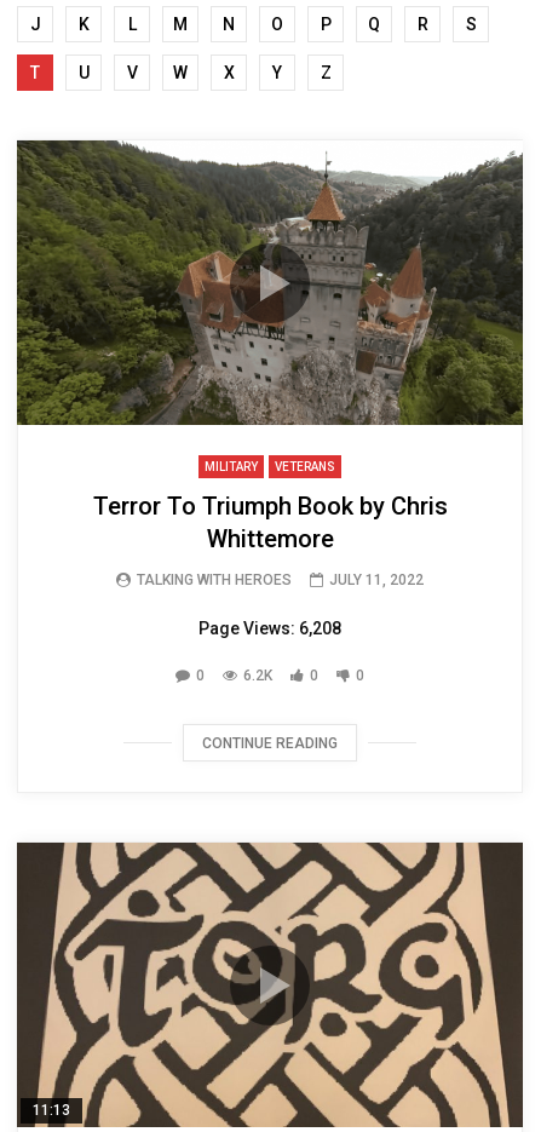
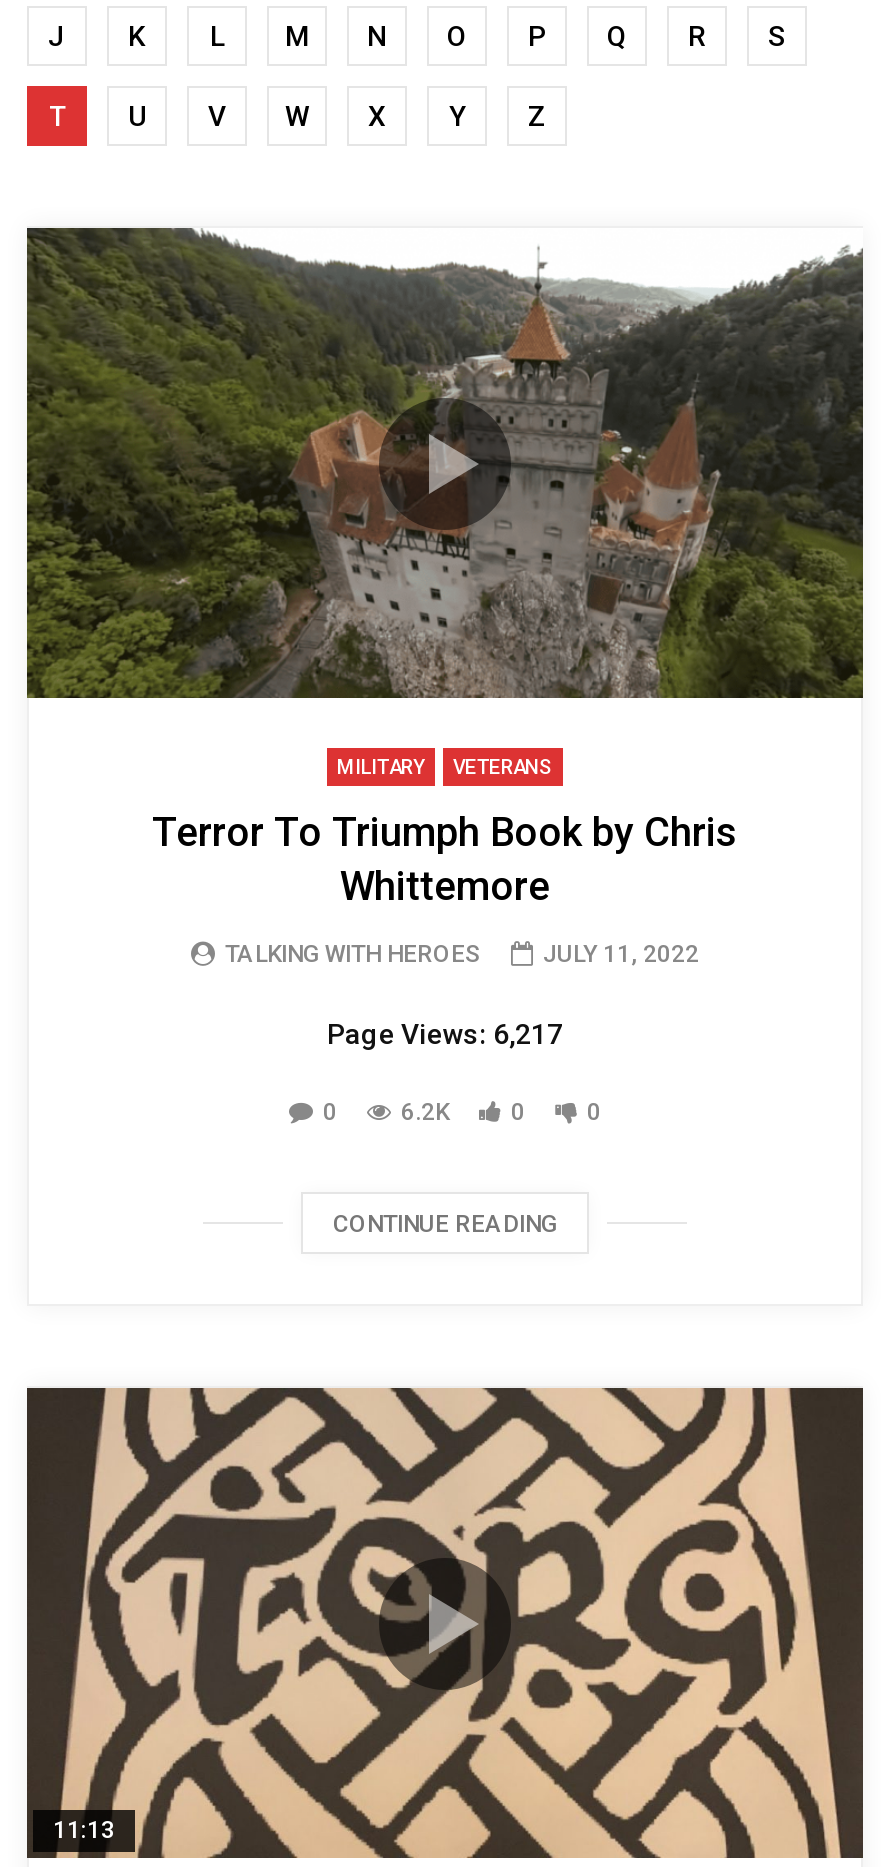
- Page Views: 6,208
+ Page Views: 6,217
